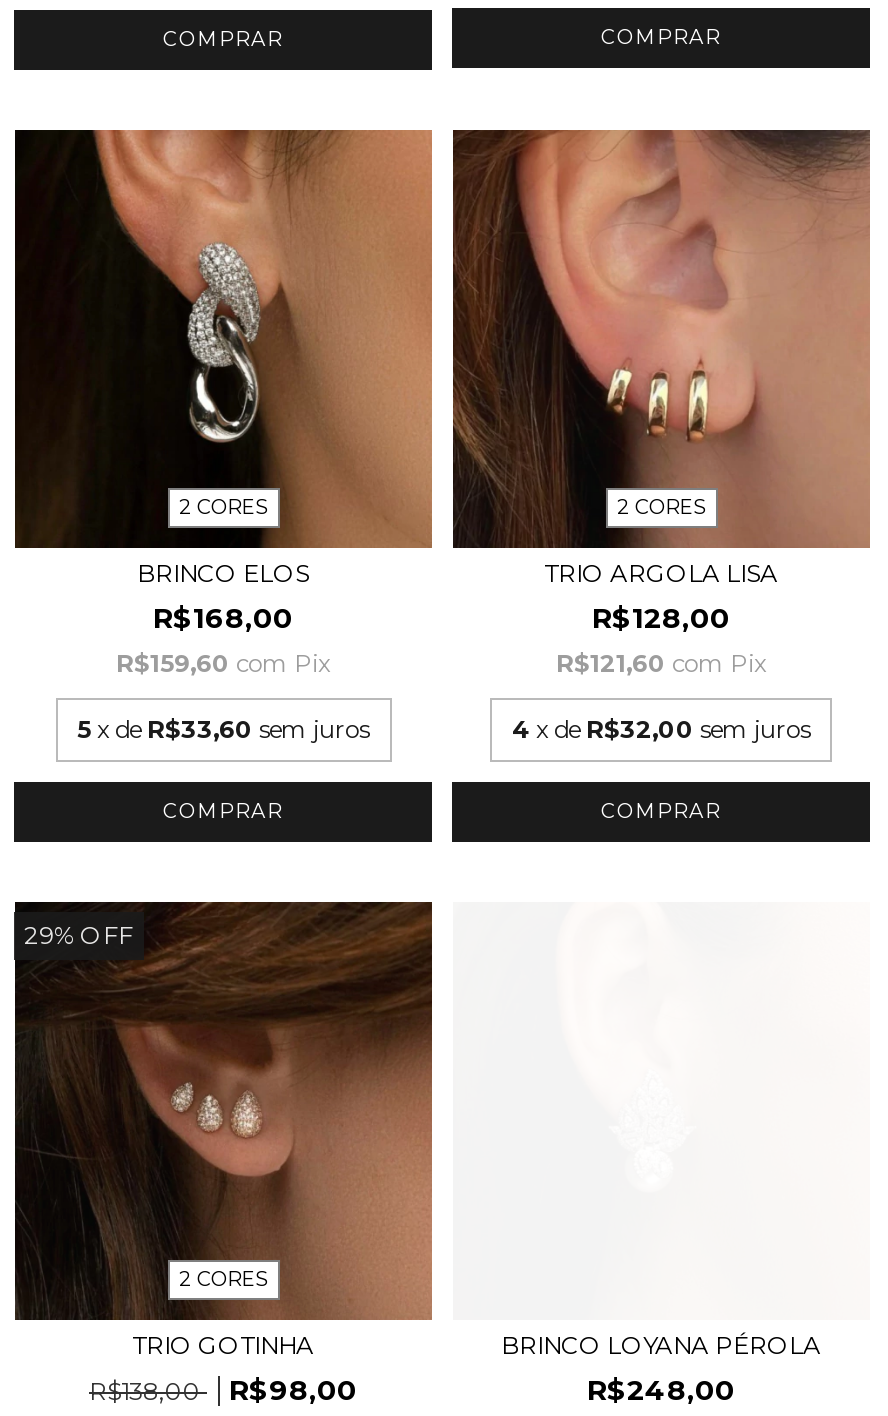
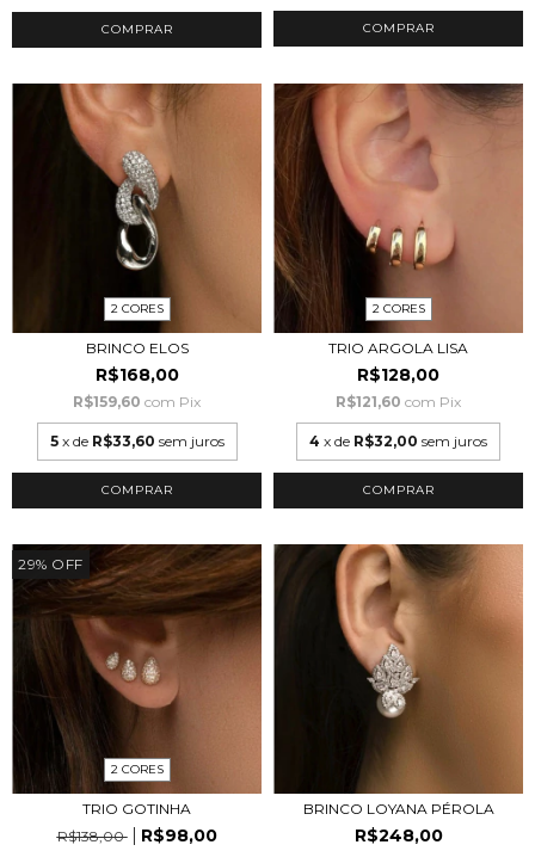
+ [image]
